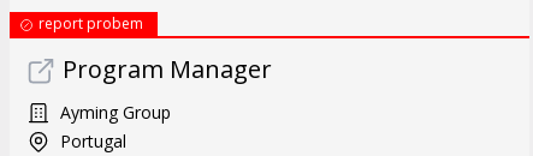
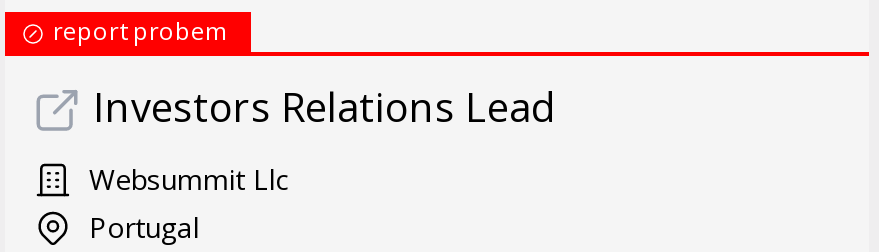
- Program Manager
+ Investors Relations Lead

- Ayming Group
+ Websummit Llc
